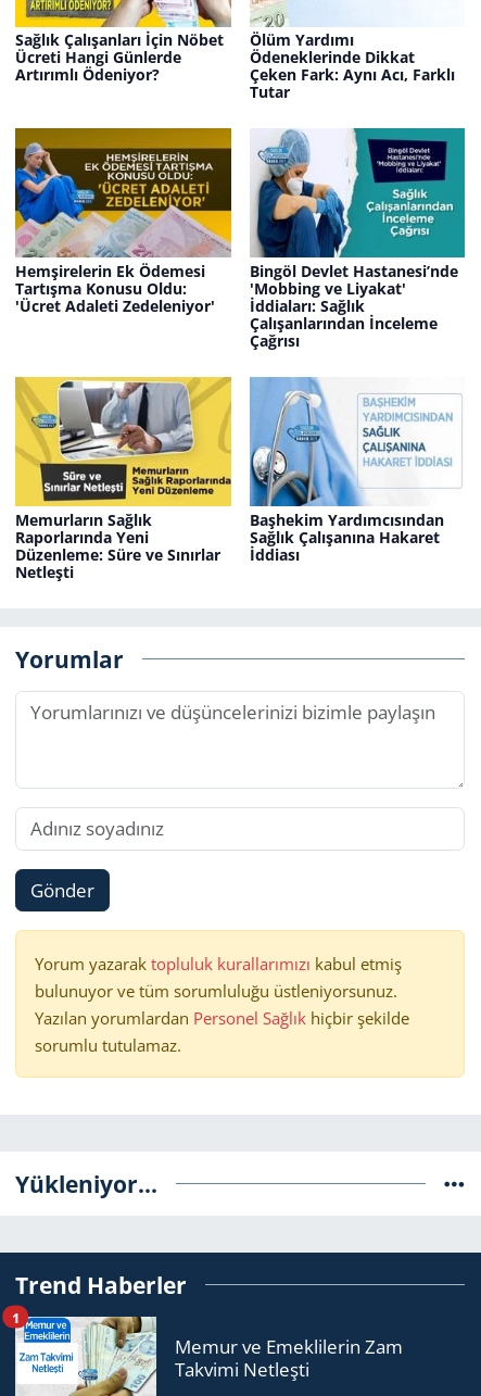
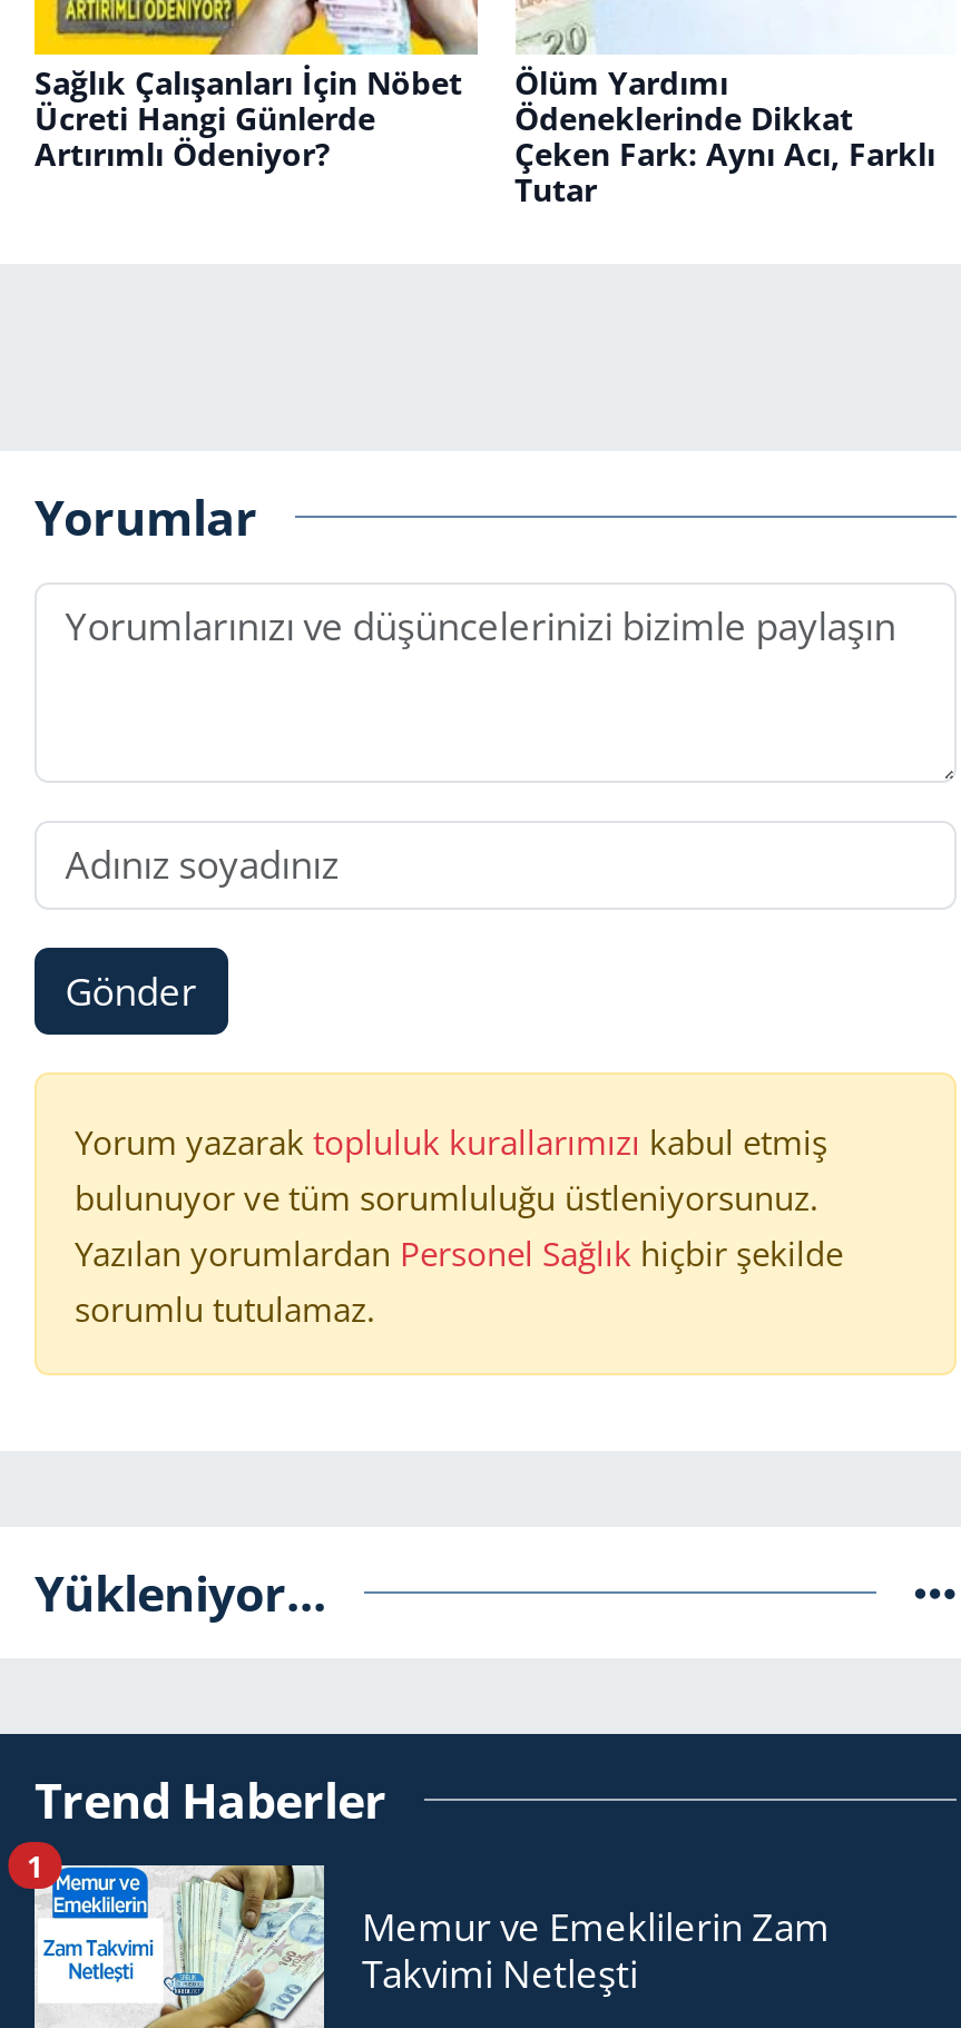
- [image]
- Hemşirelerin Ek Ödemesi
- Tartışma Konusu Oldu:
- 'Ücret Adaleti Zedeleniyor'

- [image]
- Bingöl Devlet Hastanesi’nde
- 'Mobbing ve Liyakat'
- İddiaları: Sağlık
- Çalışanlarından İnceleme
- Çağrısı

- [image]
- Memurların Sağlık
- Raporlarında Yeni
- Düzenleme: Süre ve Sınırlar
- Netleşti

- [image]
- Başhekim Yardımcısından
- Sağlık Çalışanına Hakaret
- İddiası
